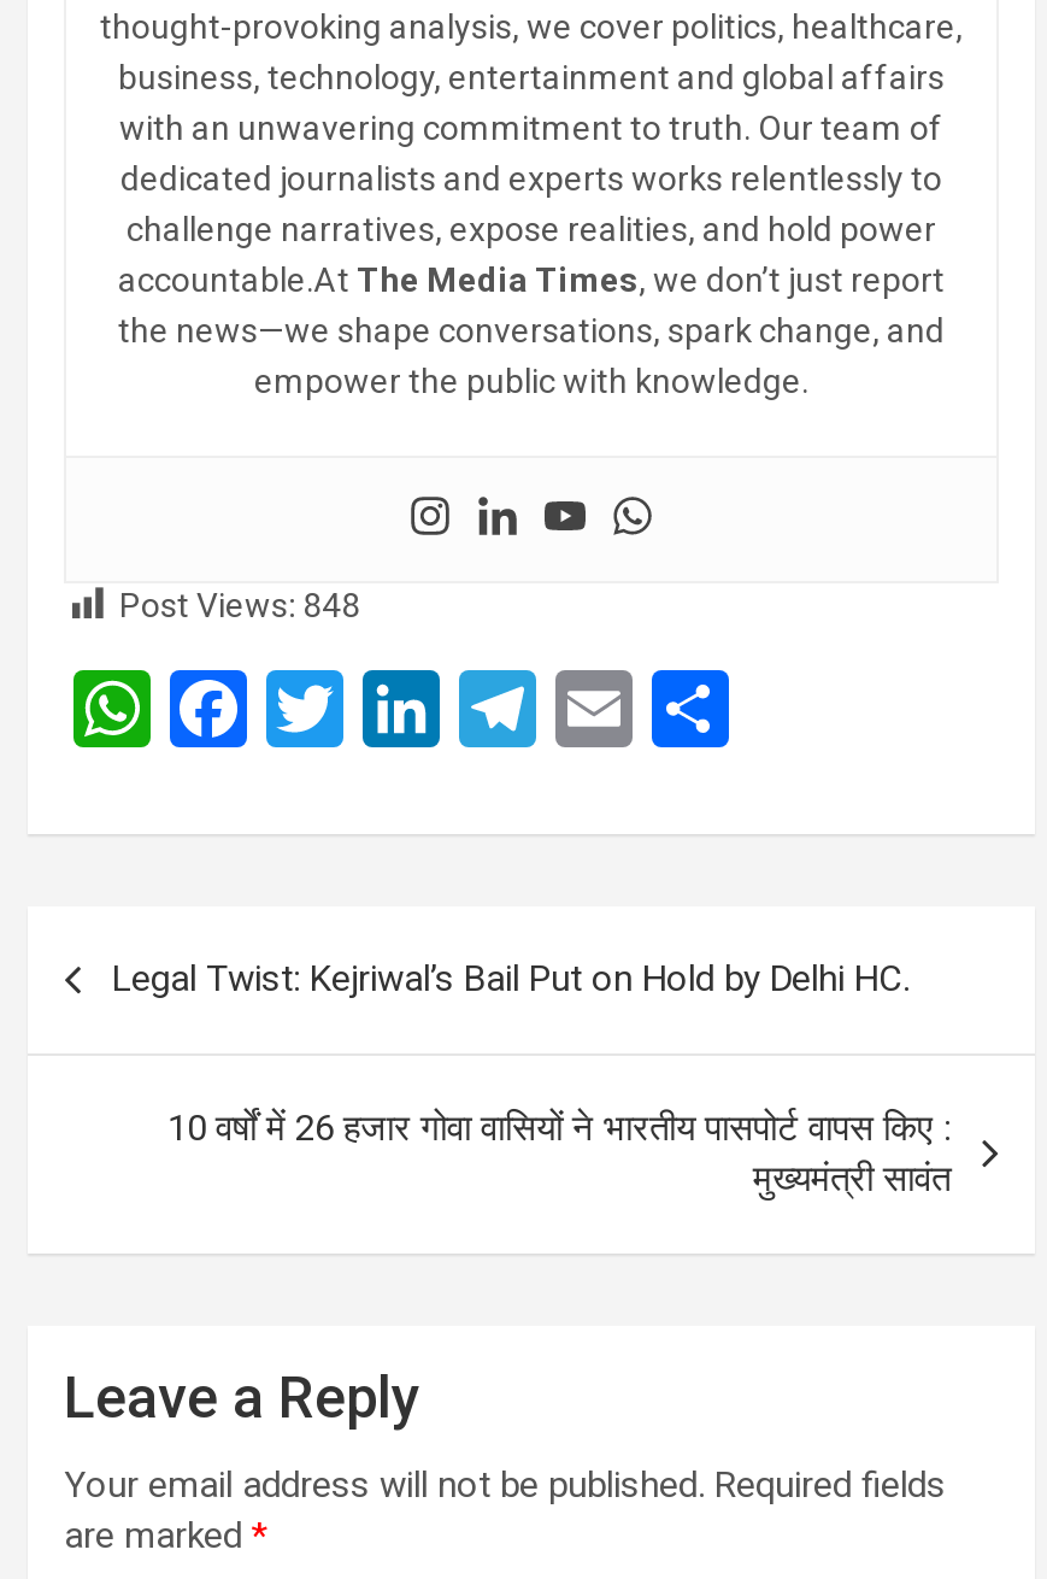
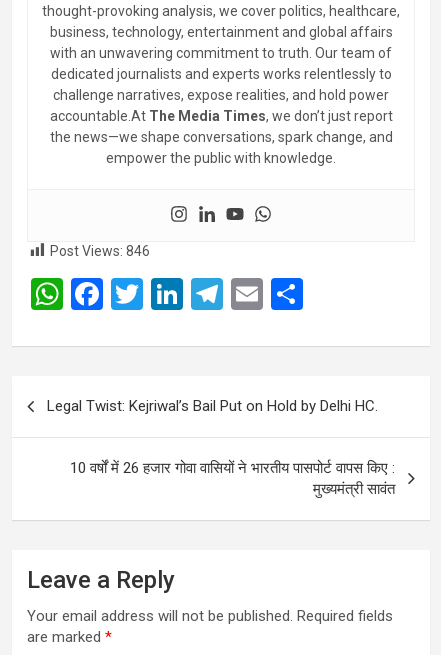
- Post Views: 848
+ Post Views: 846
